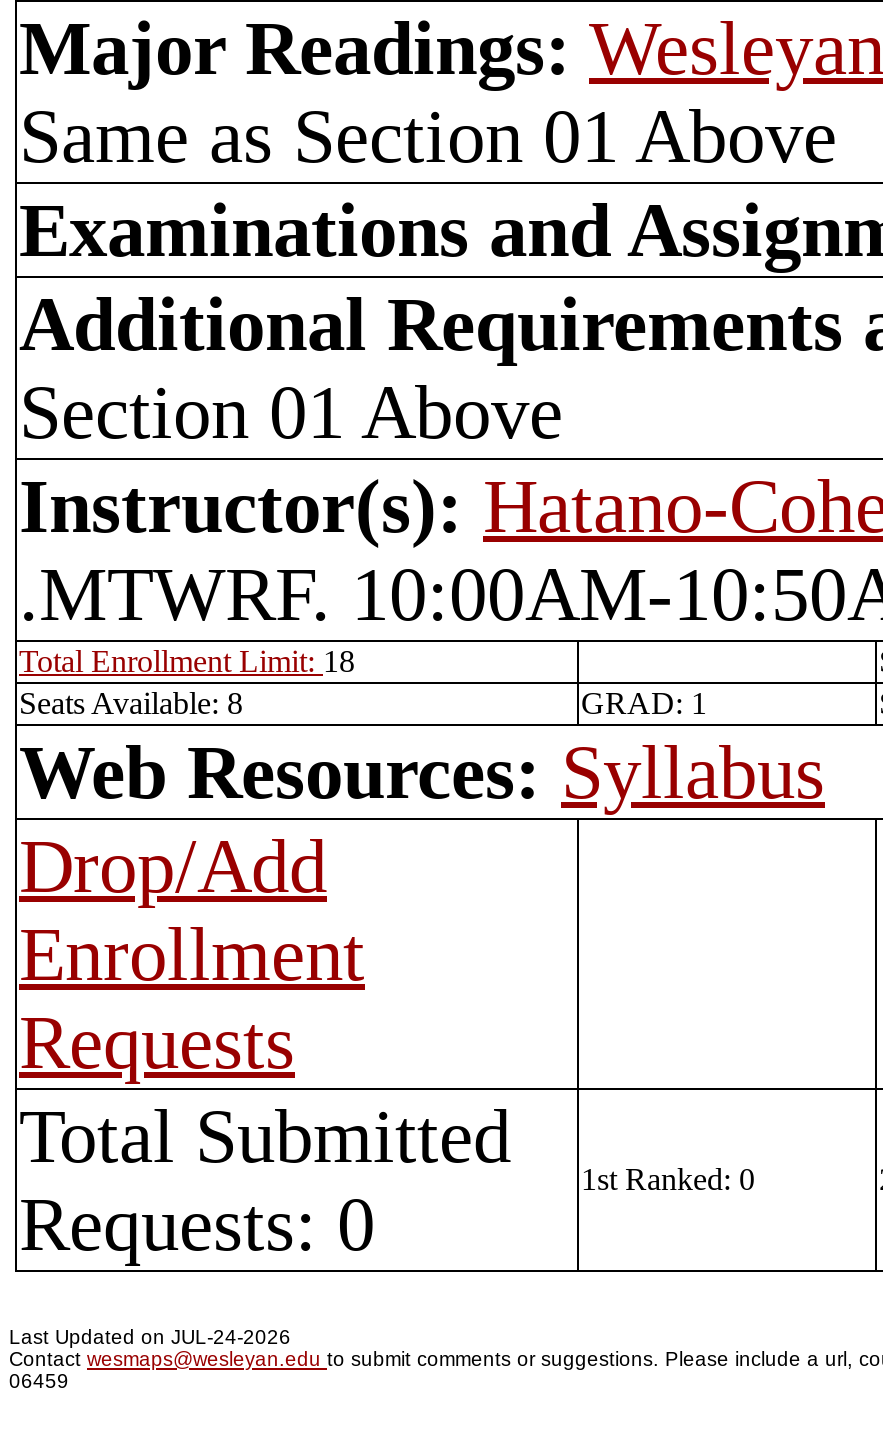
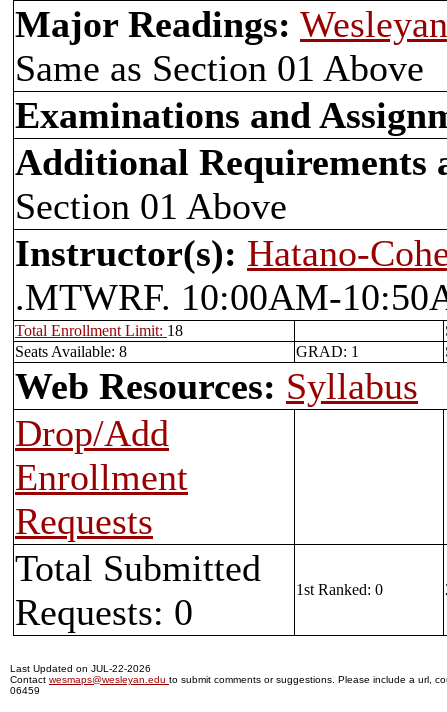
- Last Updated on JUL-24-2026
+ Last Updated on JUL-22-2026
